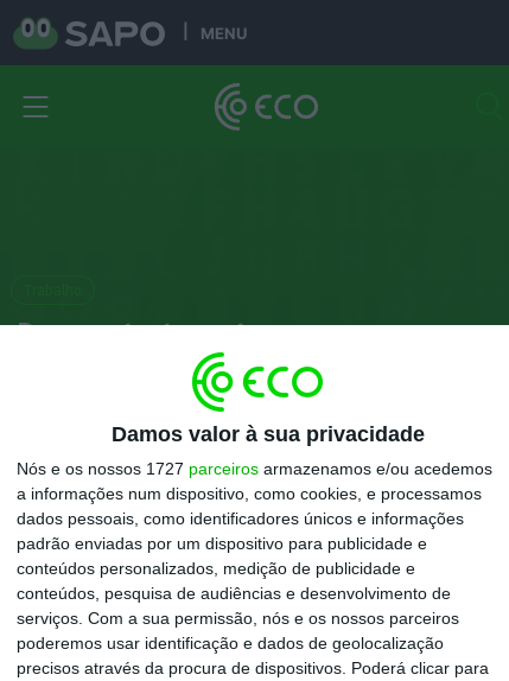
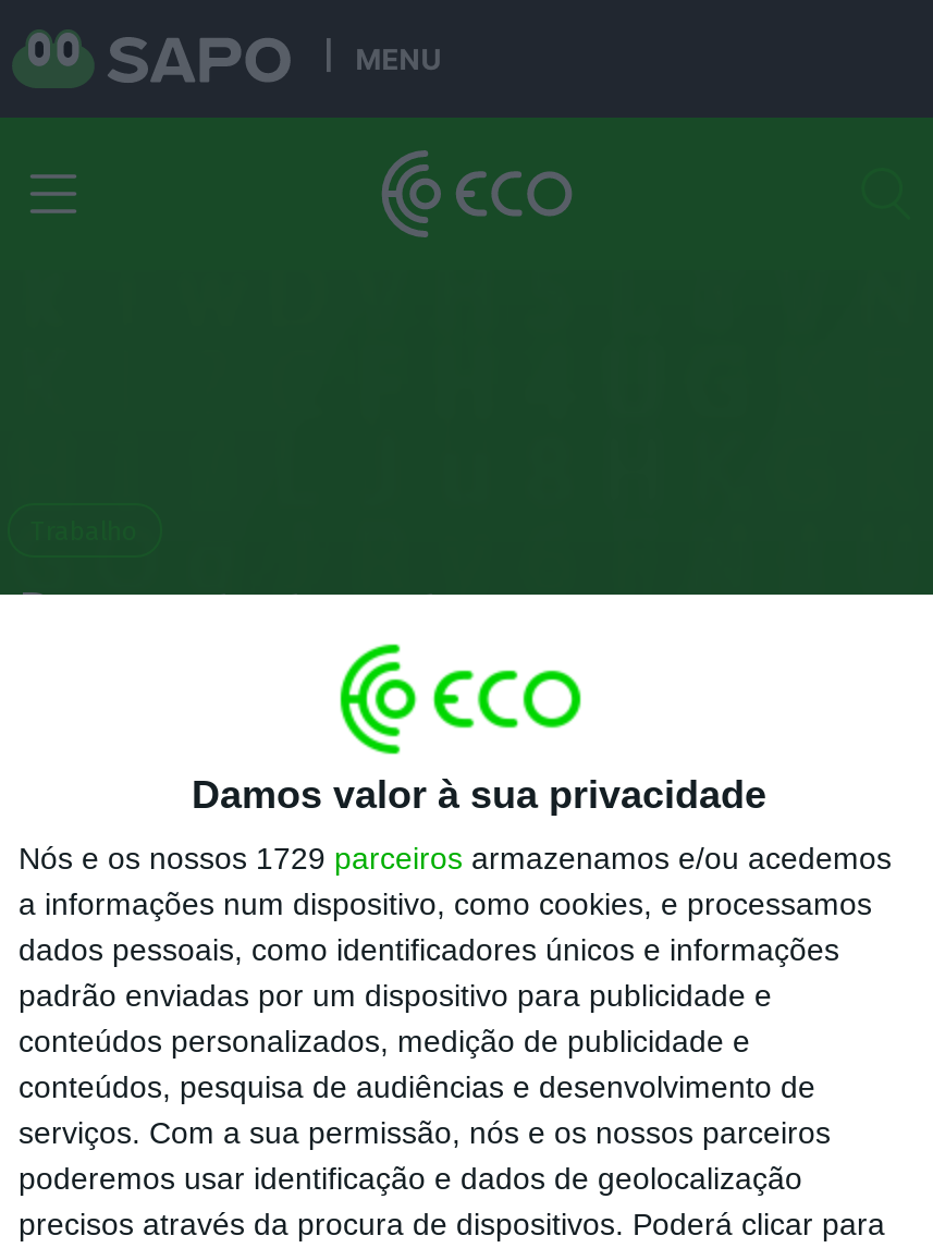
- Nós e os nossos 1727 parceiros armazenamos e/ou acedemos
+ Nós e os nossos 1729 parceiros armazenamos e/ou acedemos
